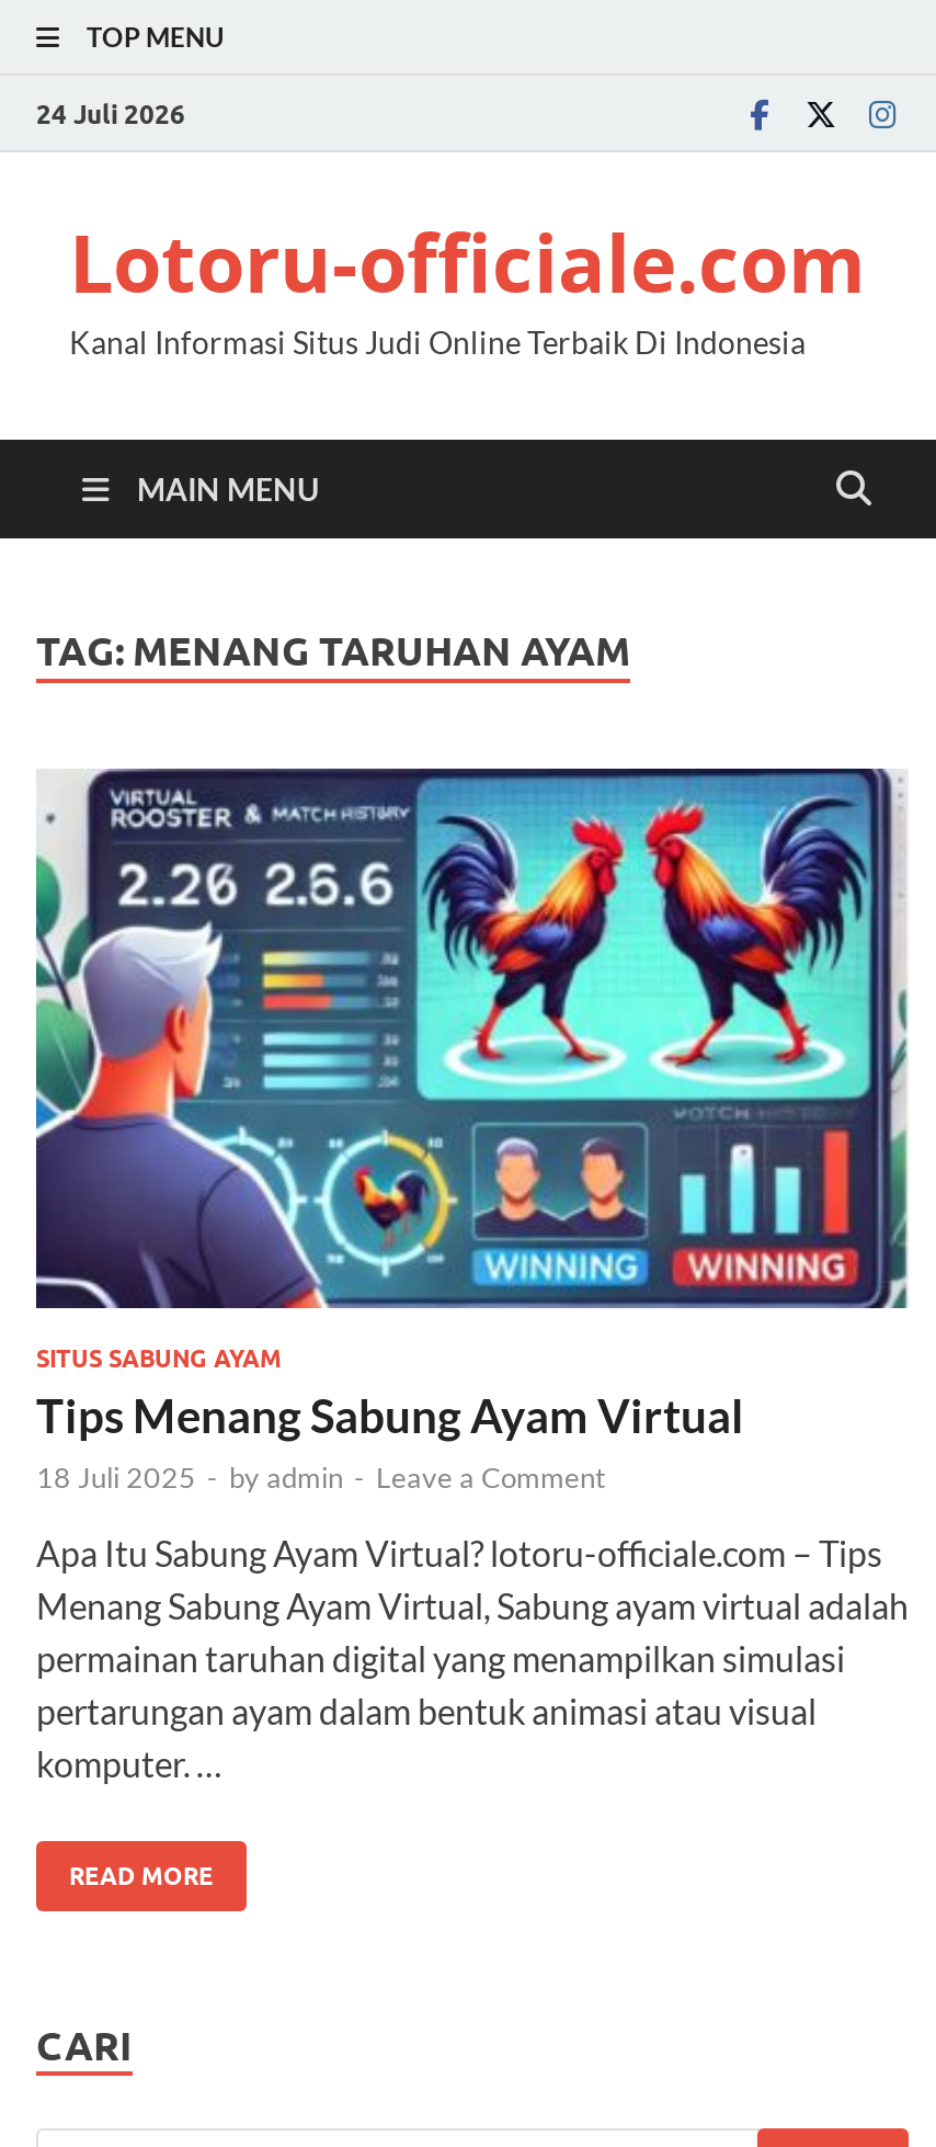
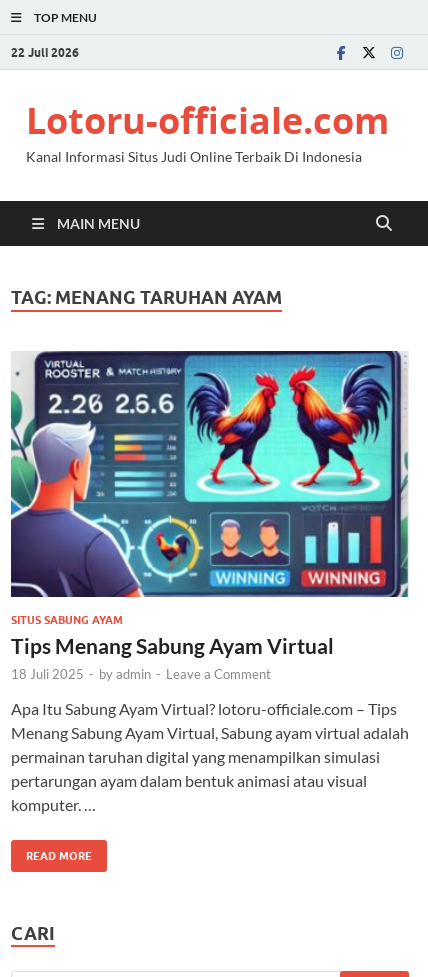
- 24 Juli 2026
+ 22 Juli 2026
